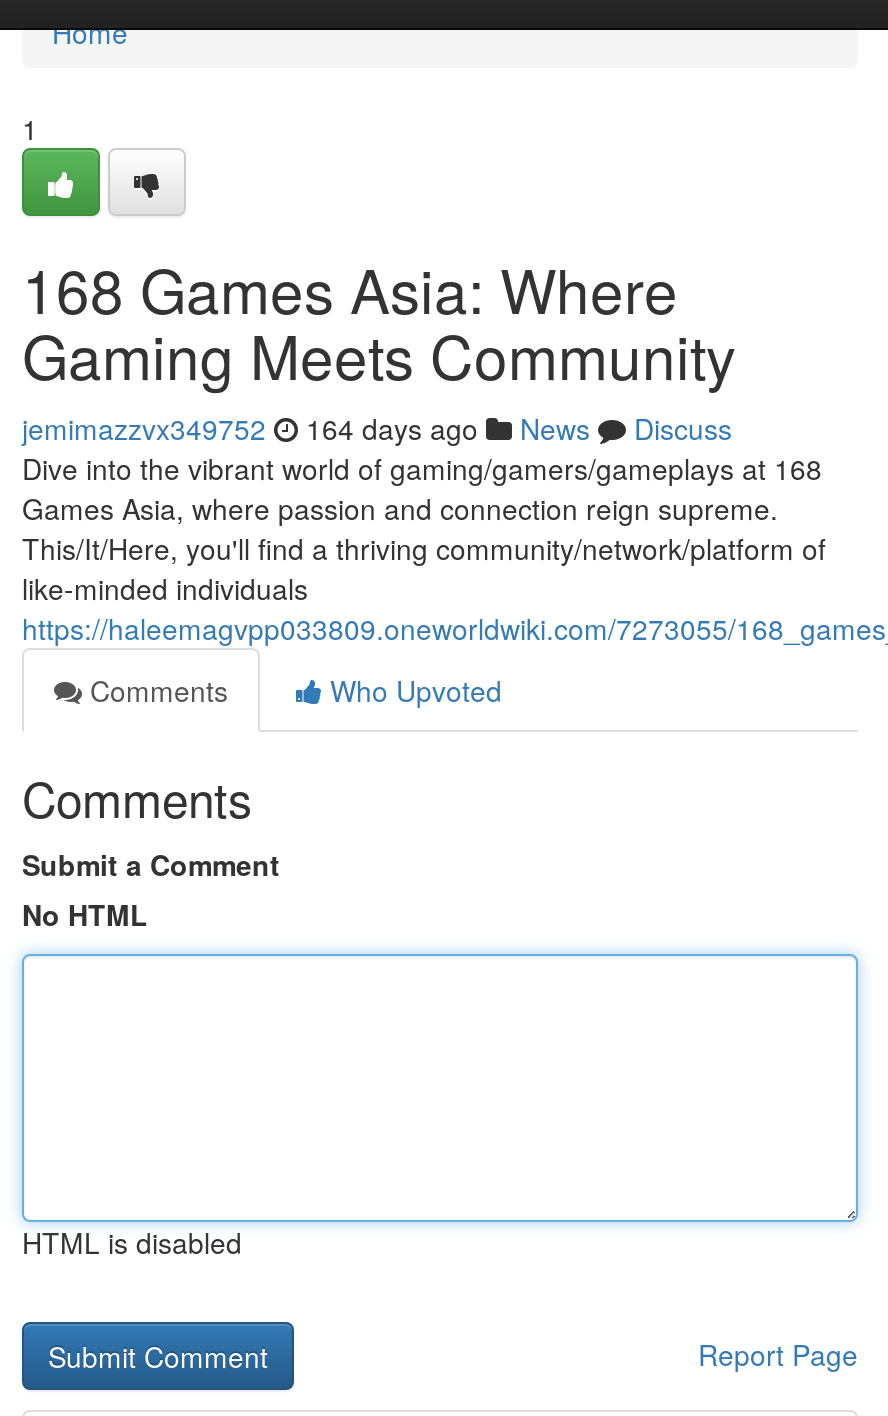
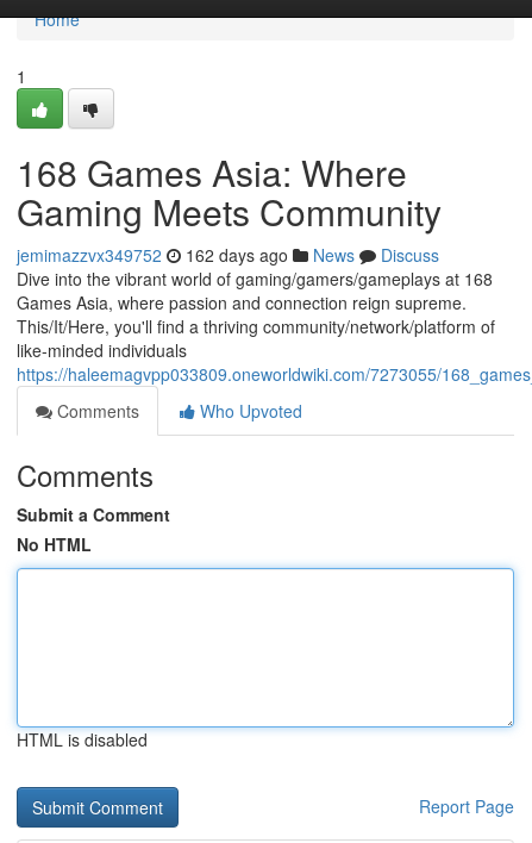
- jemimazzvx349752 164 days ago News Discuss
+ jemimazzvx349752 162 days ago News Discuss
